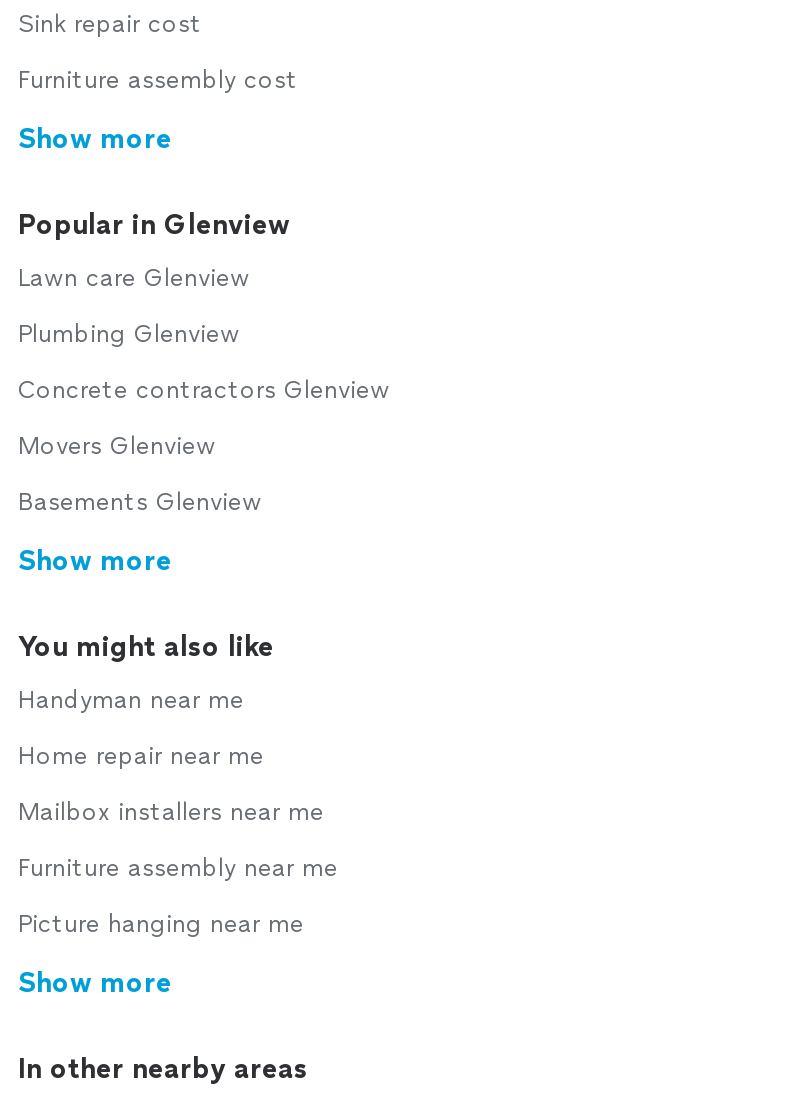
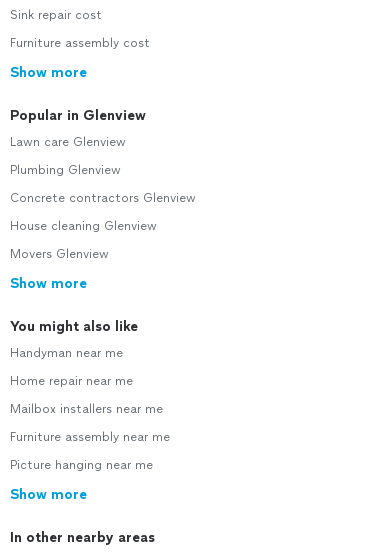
+ House cleaning Glenview

moved down: Movers Glenview

- Basements Glenview
